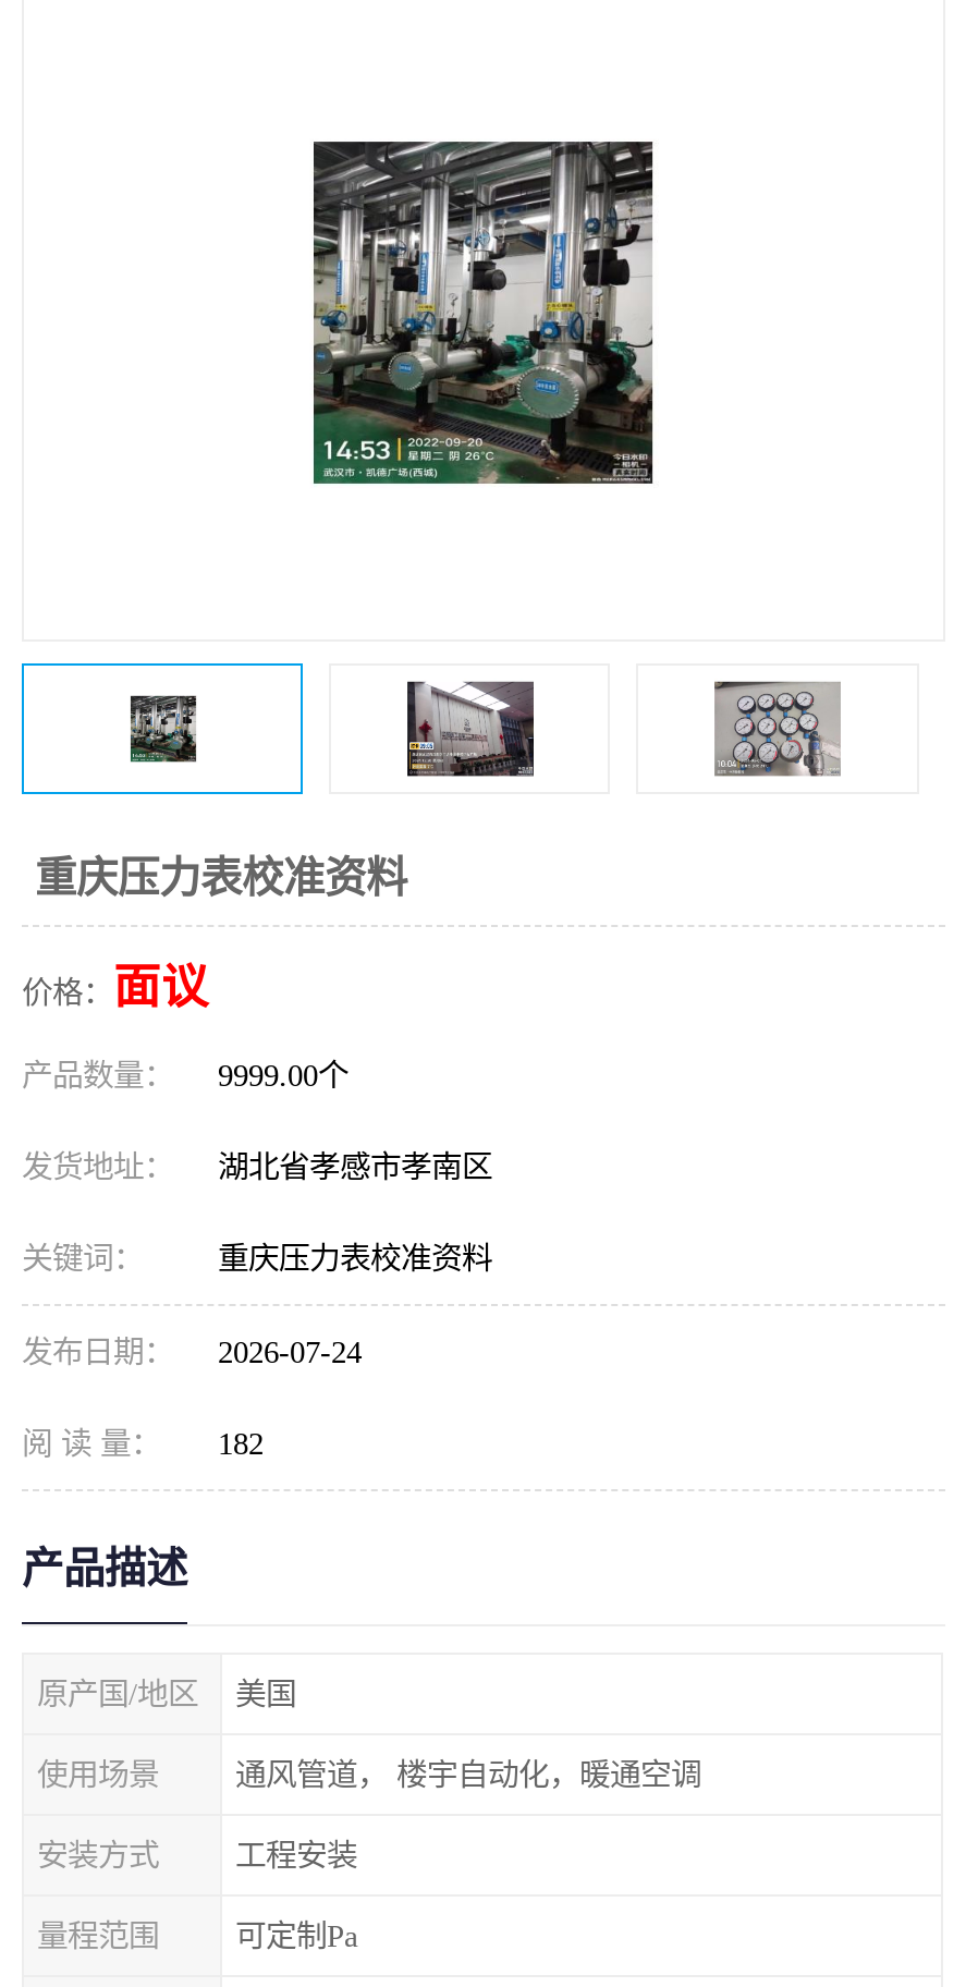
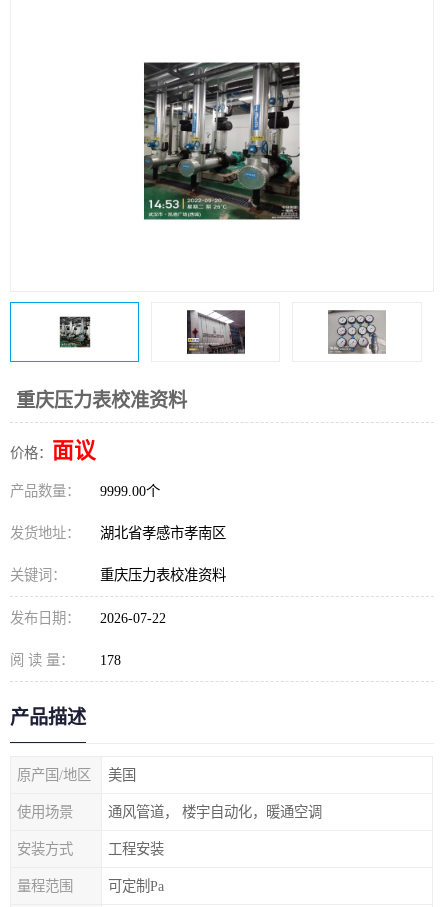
- 发布日期： 2026-07-24
+ 发布日期： 2026-07-22

- 阅 读 量： 182
+ 阅 读 量： 178
